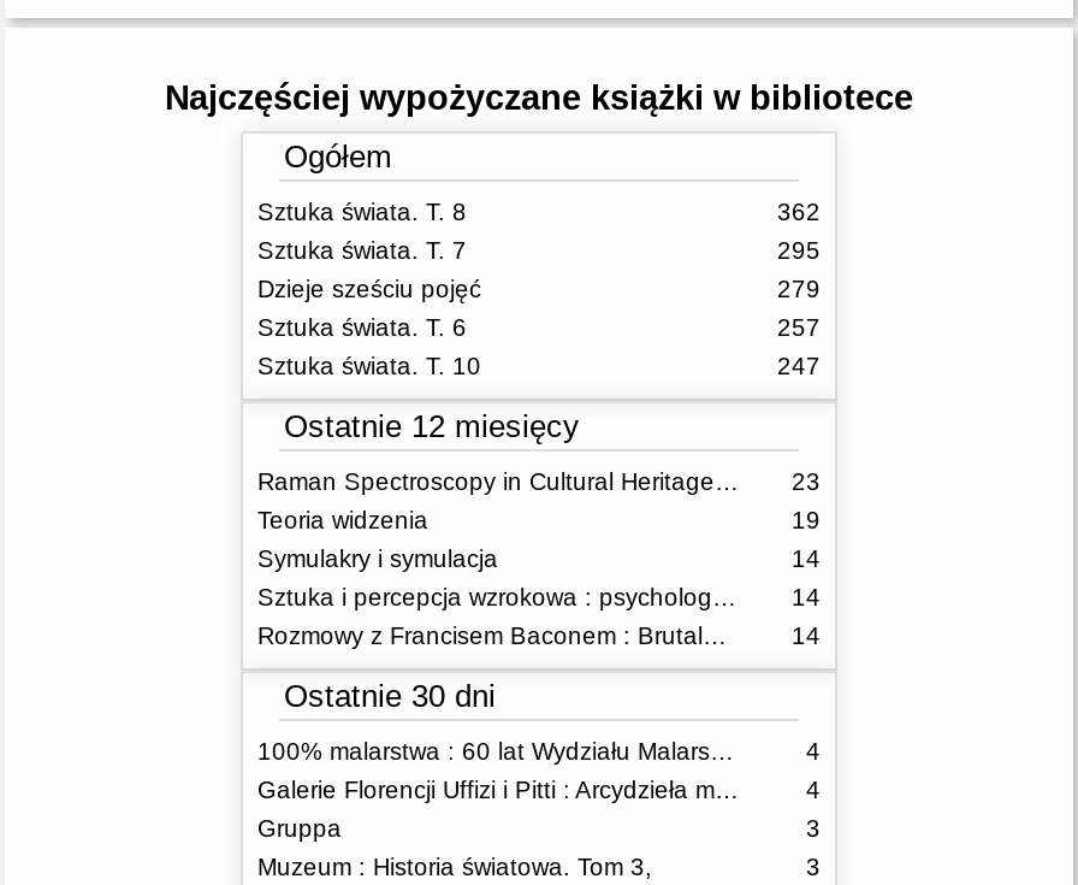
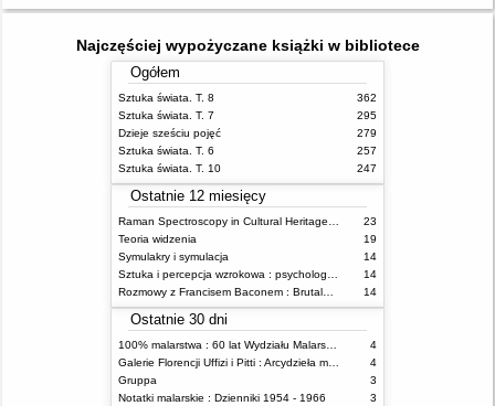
- Muzeum : Historia światowa. Tom 3,
+ Notatki malarskie : Dzienniki 1954 - 1966
